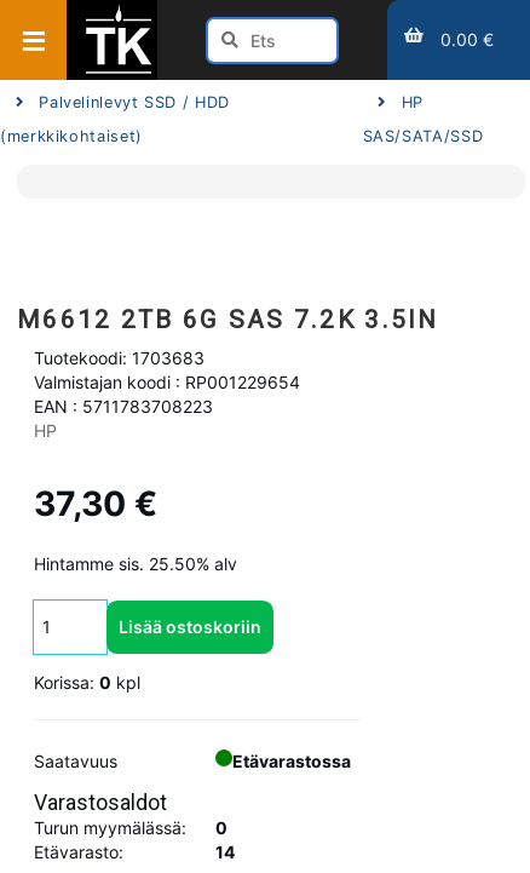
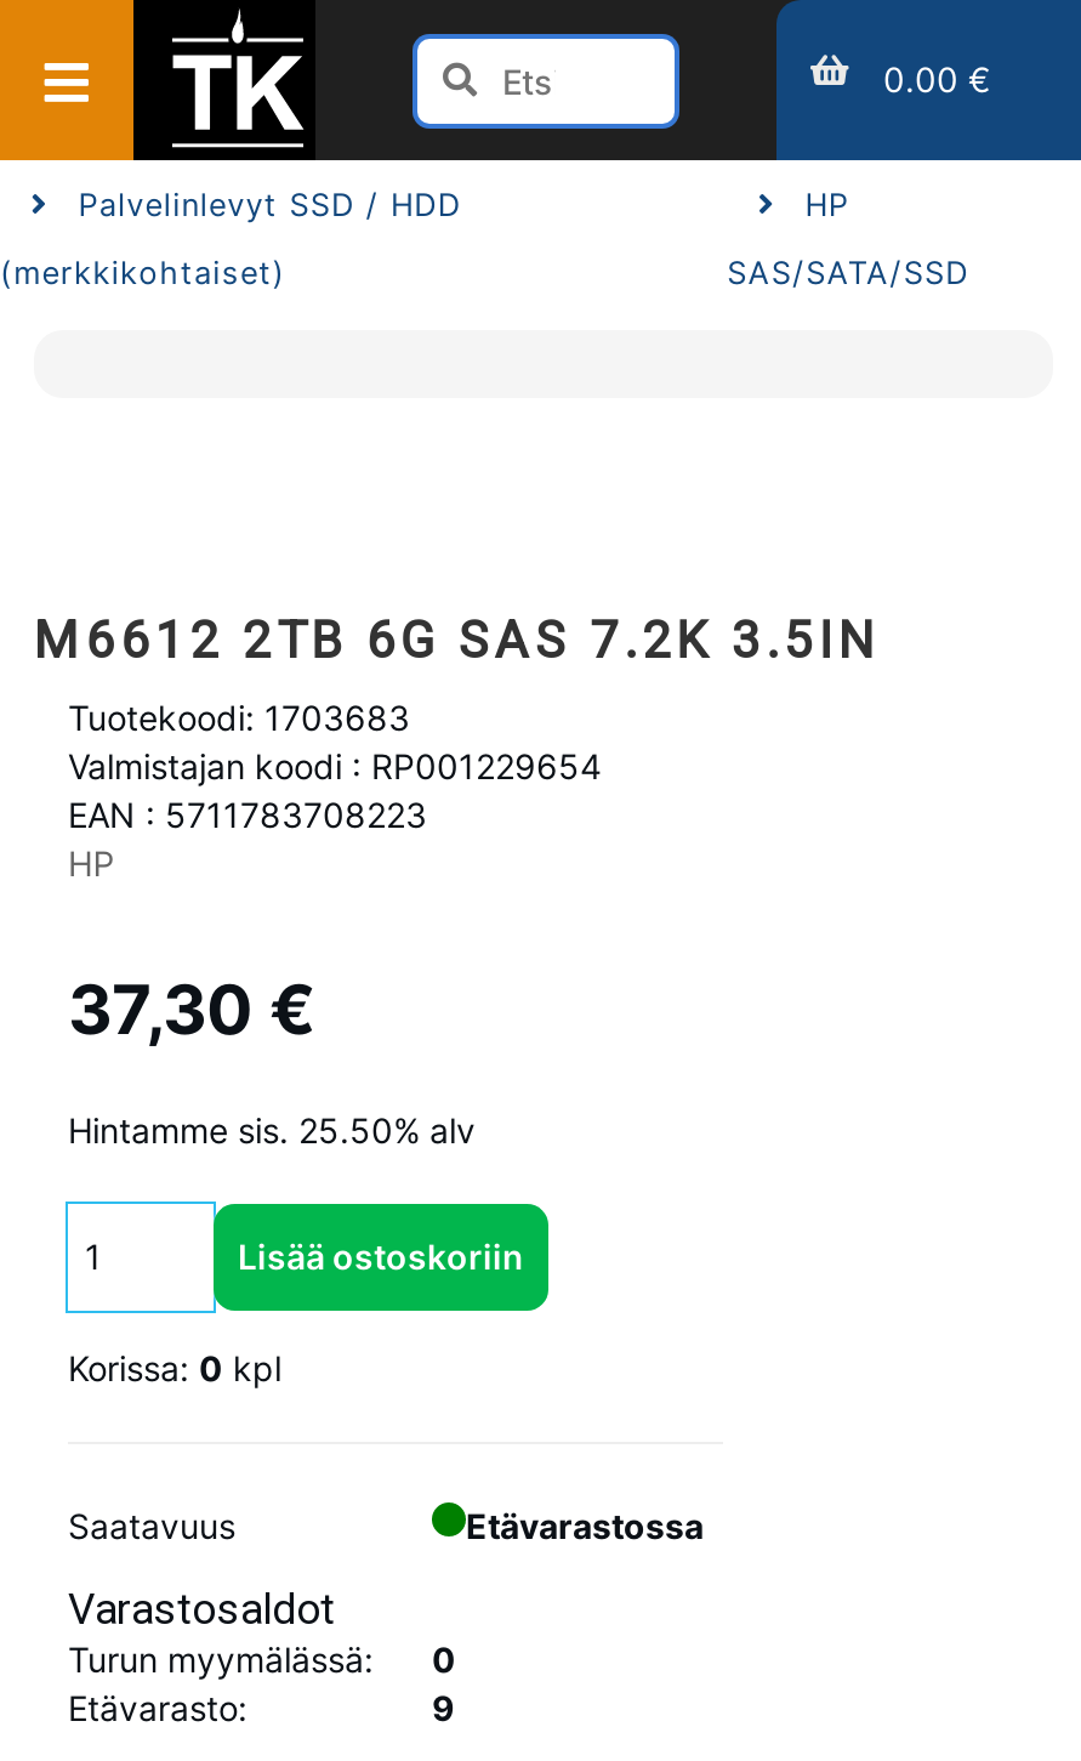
- 14
+ 9
